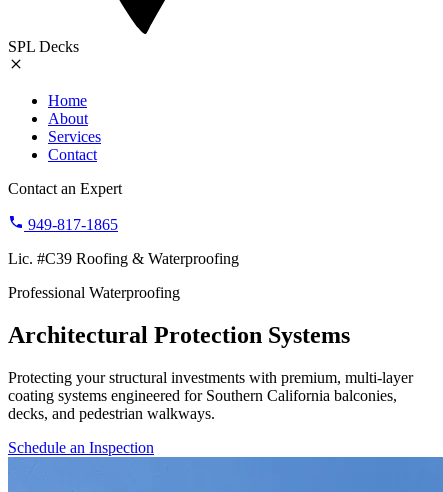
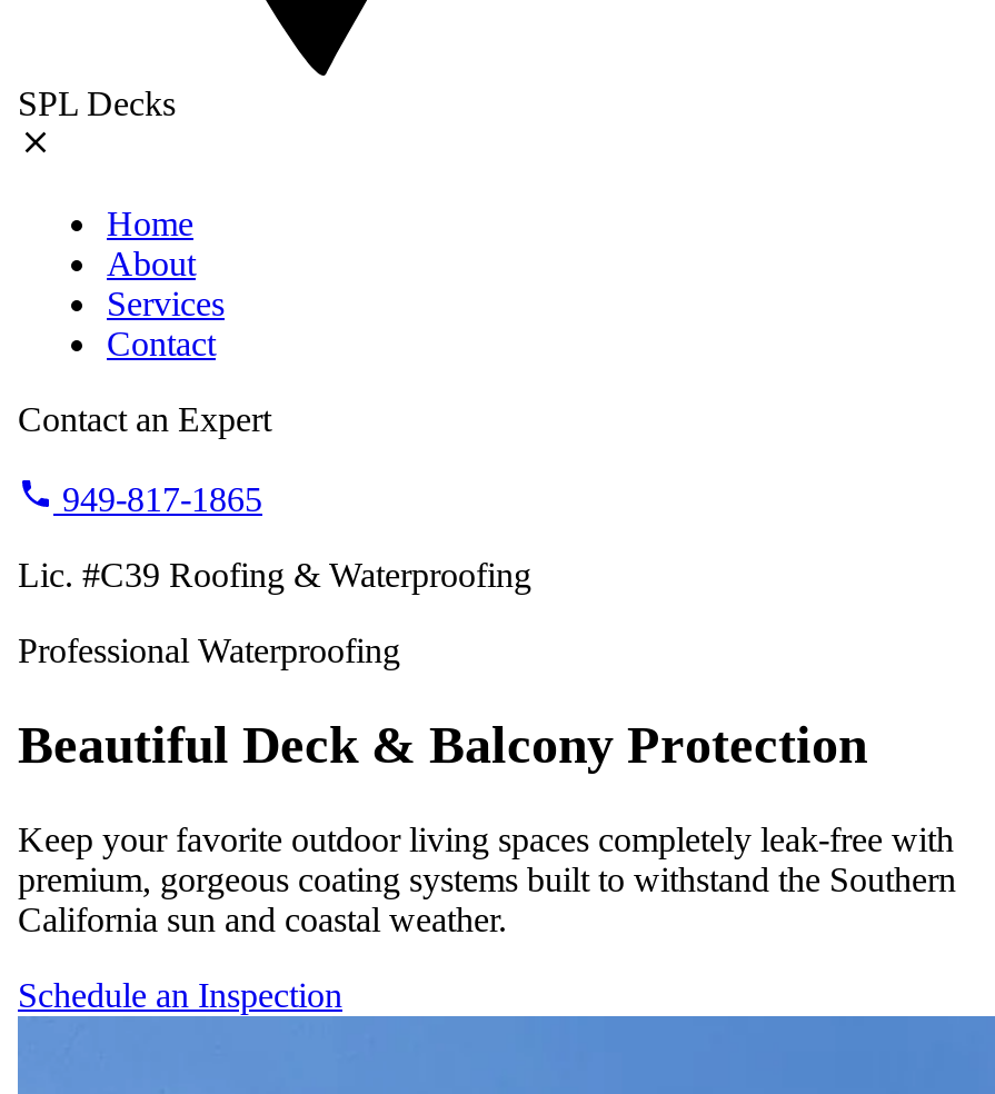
- Architectural Protection Systems
+ Beautiful Deck & Balcony Protection

- Protecting your structural investments with premium, multi-layer
- coating systems engineered for Southern California balconies,
- decks, and pedestrian walkways.
+ Keep your favorite outdoor living spaces completely leak-free with
+ premium, gorgeous coating systems built to withstand the Southern
+ California sun and coastal weather.
